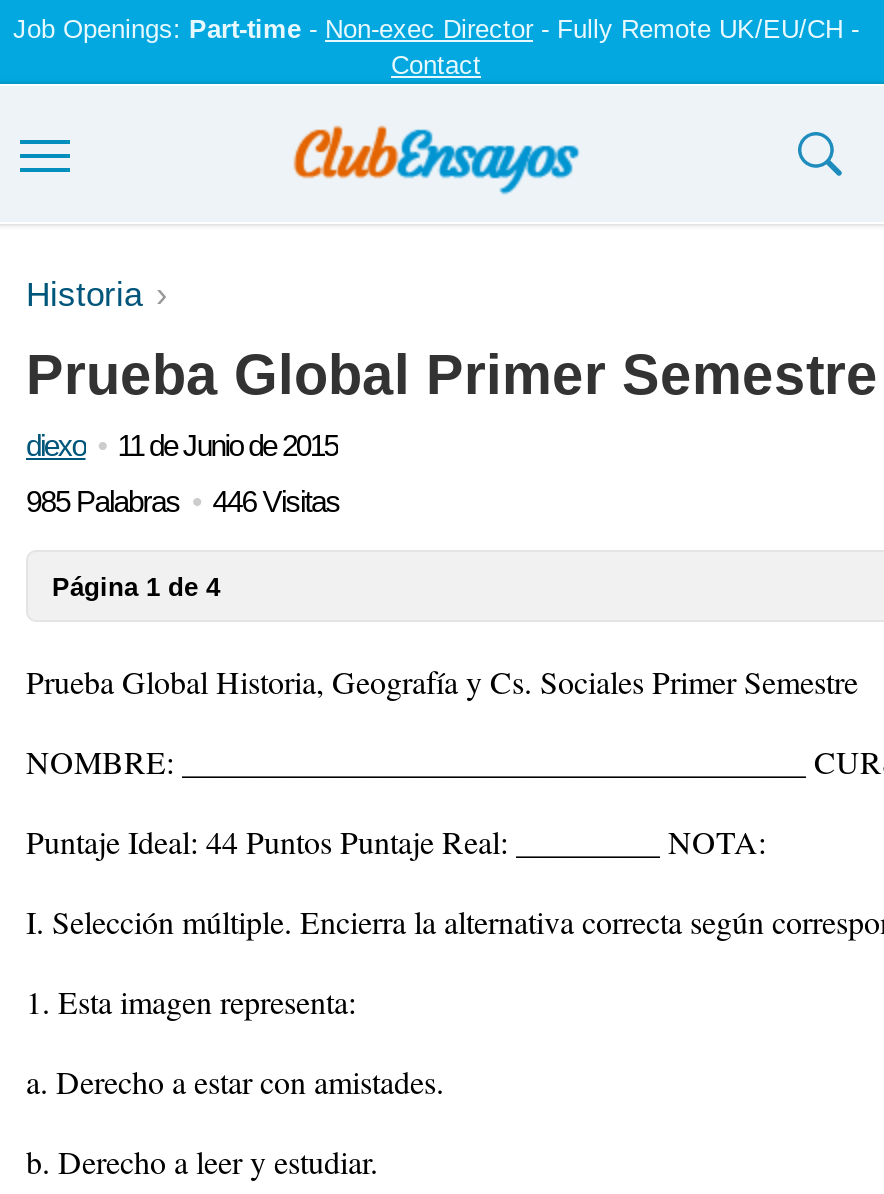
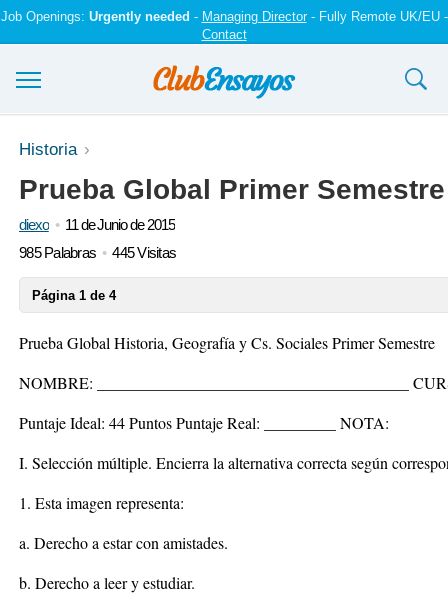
- Job Openings: Part-time - Non-exec Director - Fully Remote UK/EU/CH -
+ Job Openings: Urgently needed - Managing Director - Fully Remote UK/EU -

- 985 Palabras 446 Visitas
+ 985 Palabras 445 Visitas
